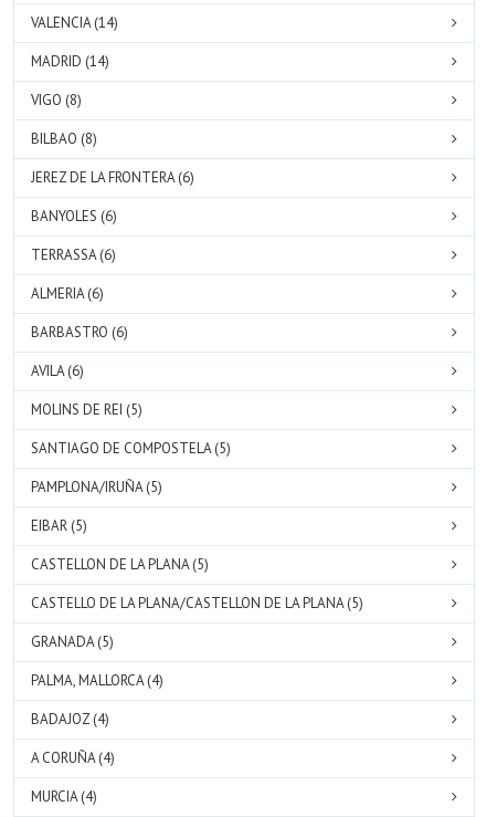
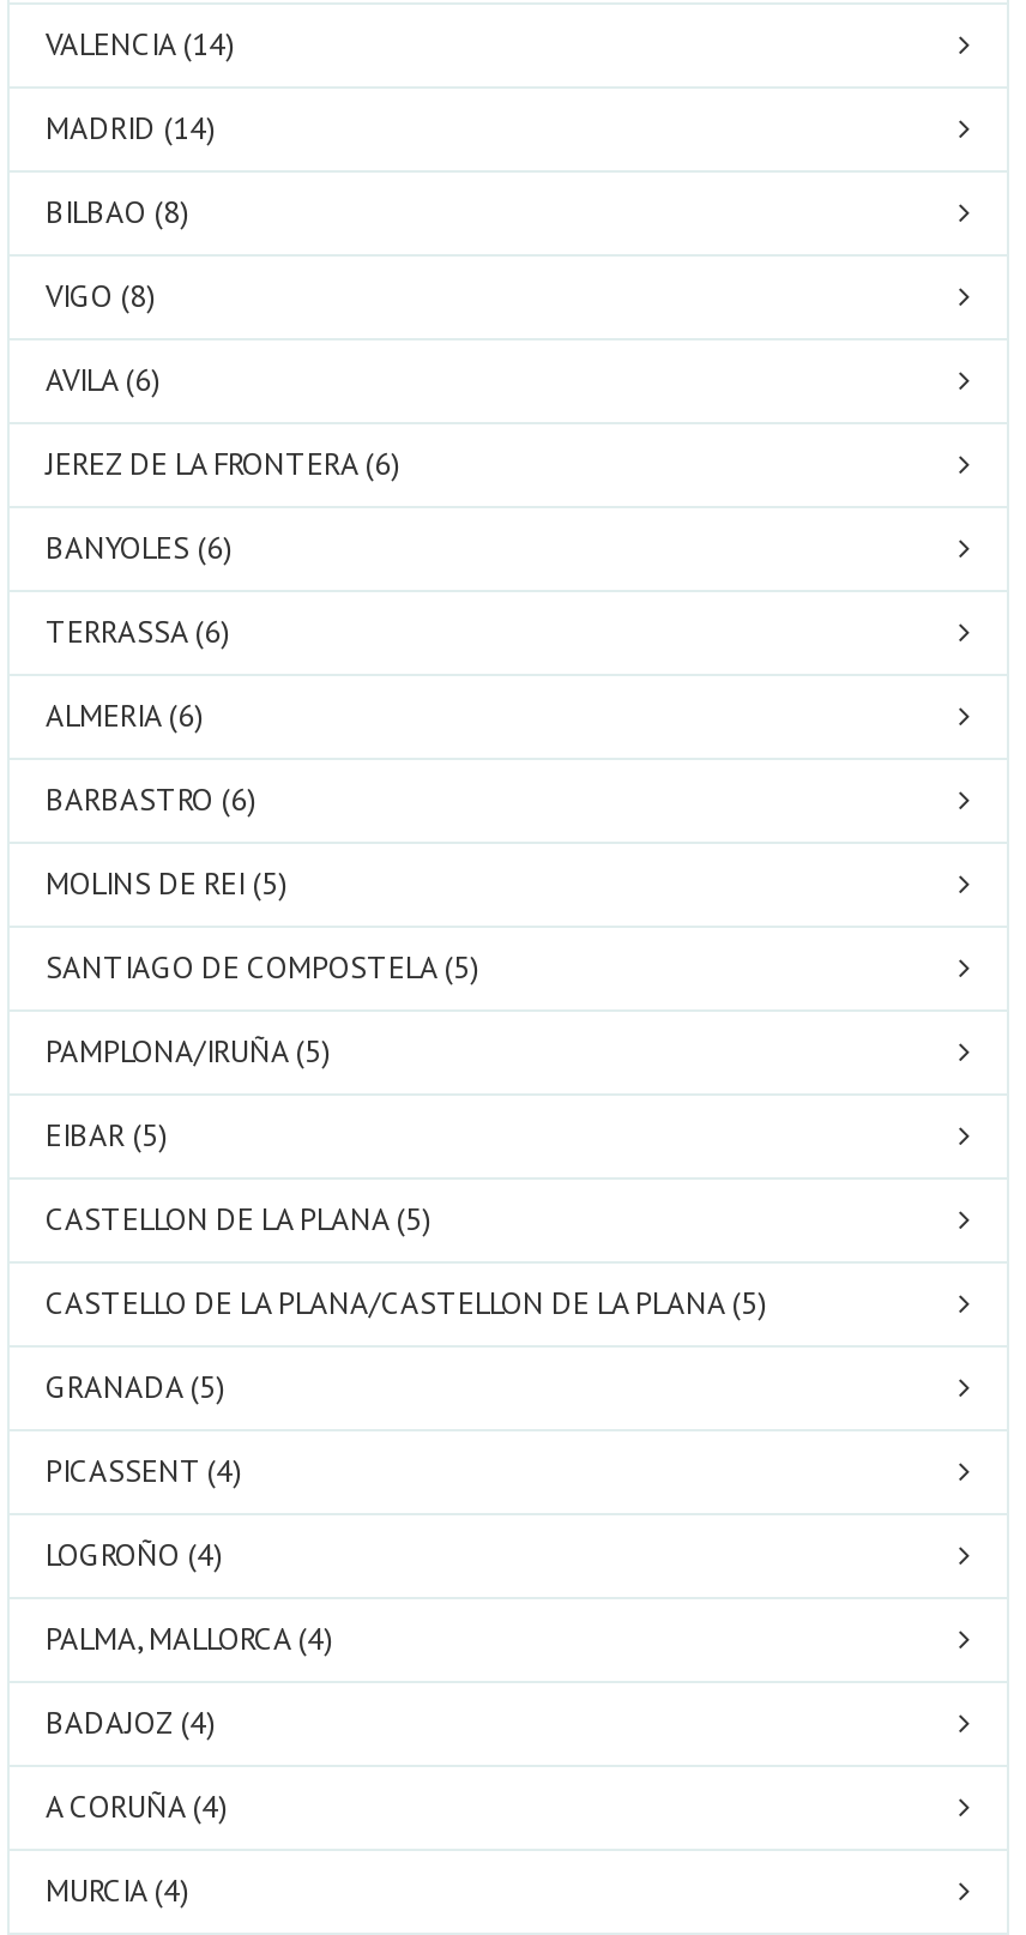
+ BILBAO (8)

- BILBAO (8)
+ AVILA (6)

- AVILA (6)

+ PICASSENT (4)
+ LOGROÑO (4)
